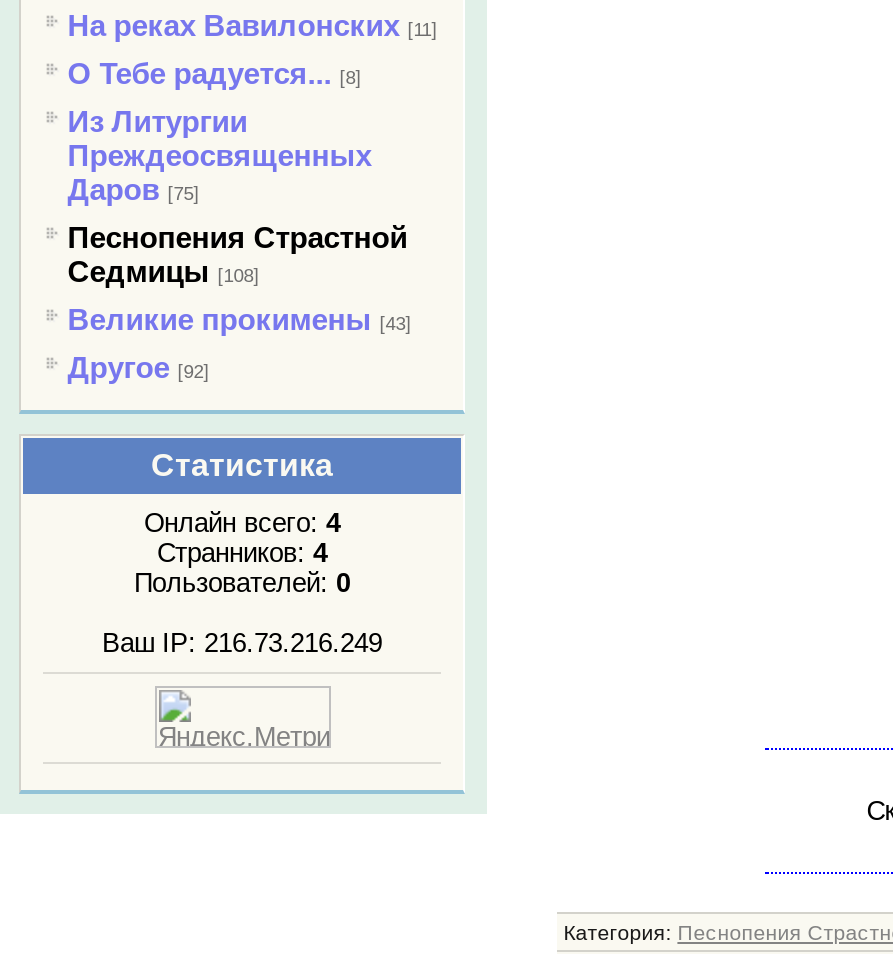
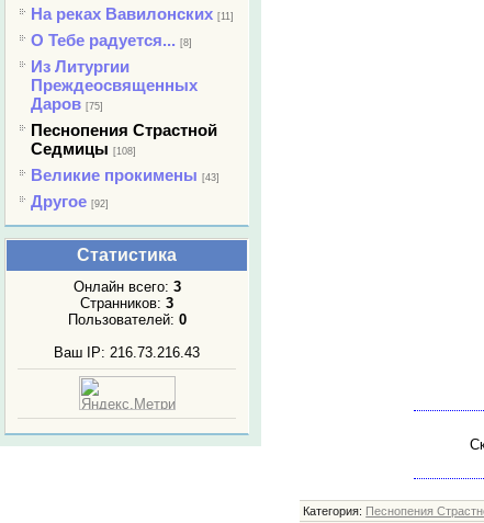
- Онлайн всего: 4
+ Онлайн всего: 3

- Странников: 4
+ Странников: 3

- Ваш IP: 216.73.216.249
+ Ваш IP: 216.73.216.43
